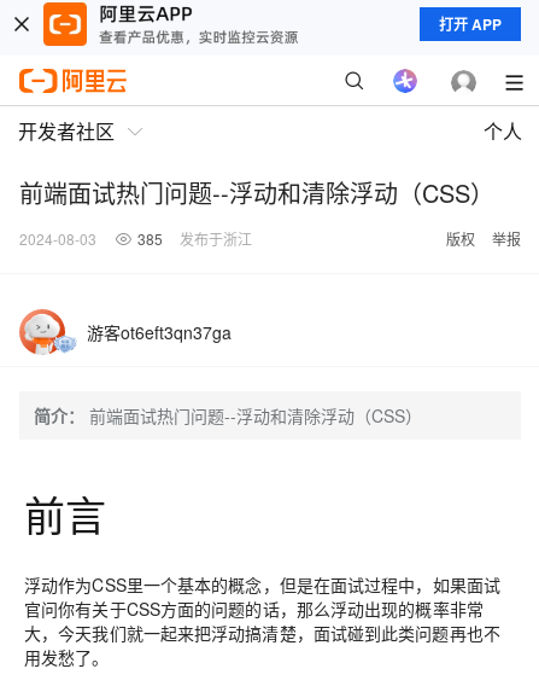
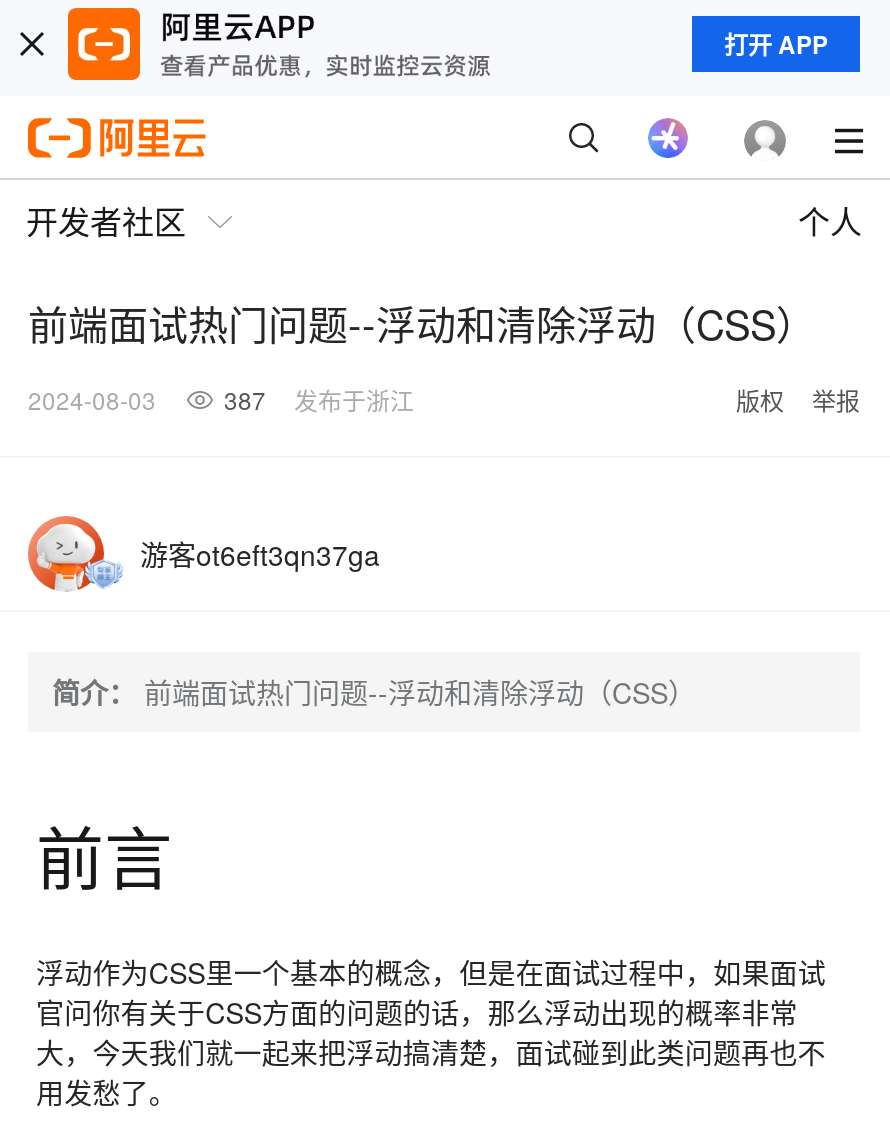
- 2024-08-03 385 发布于浙江
+ 2024-08-03 387 发布于浙江
